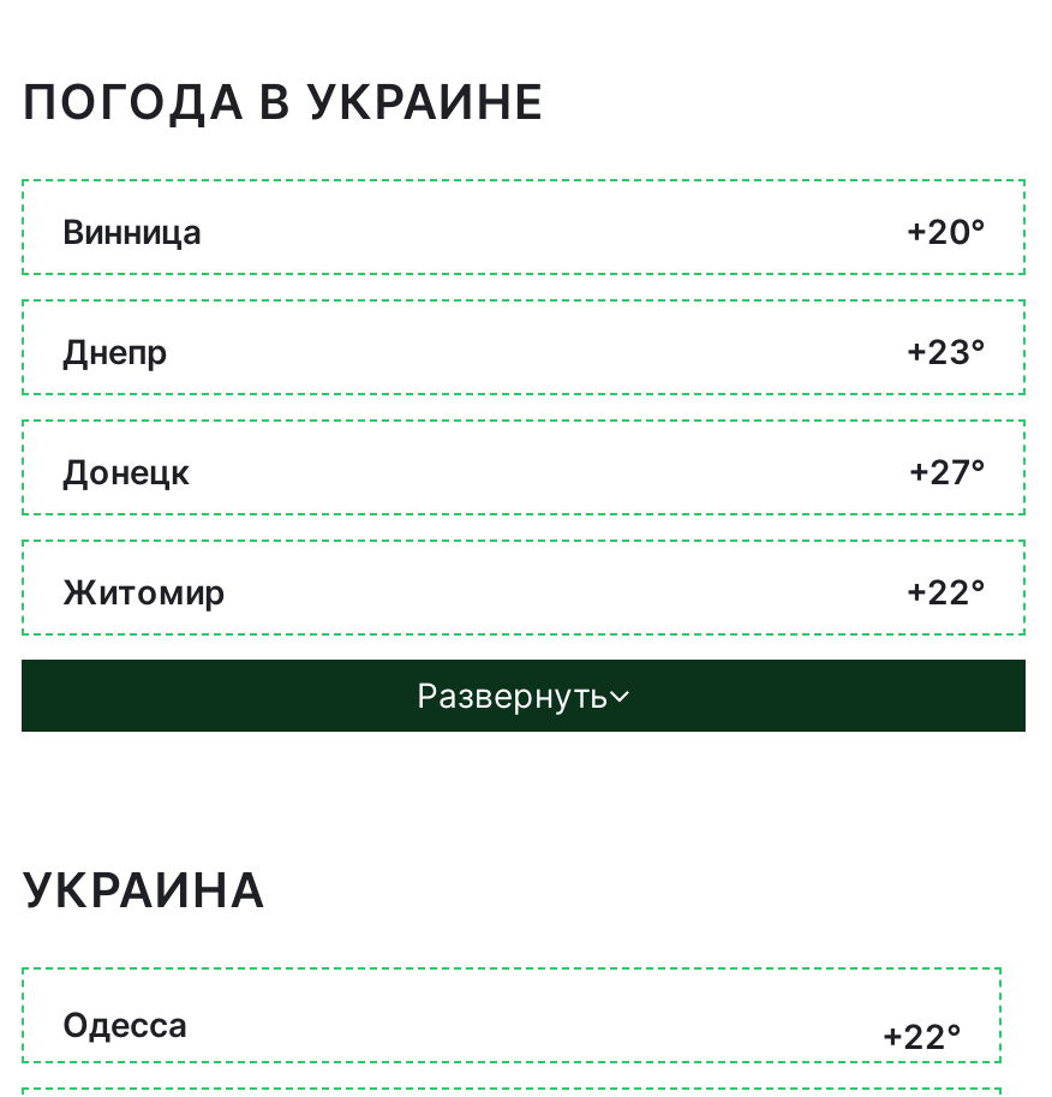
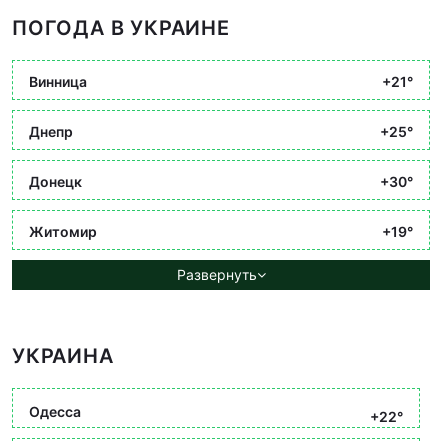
- +20°
+ +21°

- +23°
+ +25°

- +27°
+ +30°

- +22°
+ +19°
